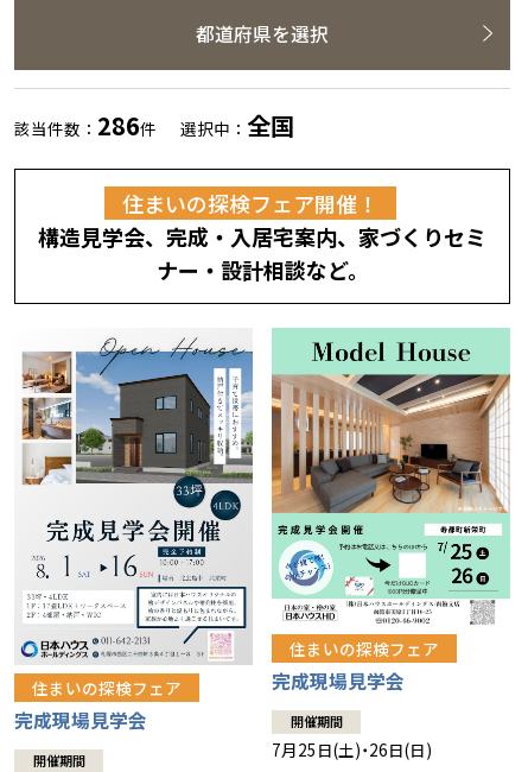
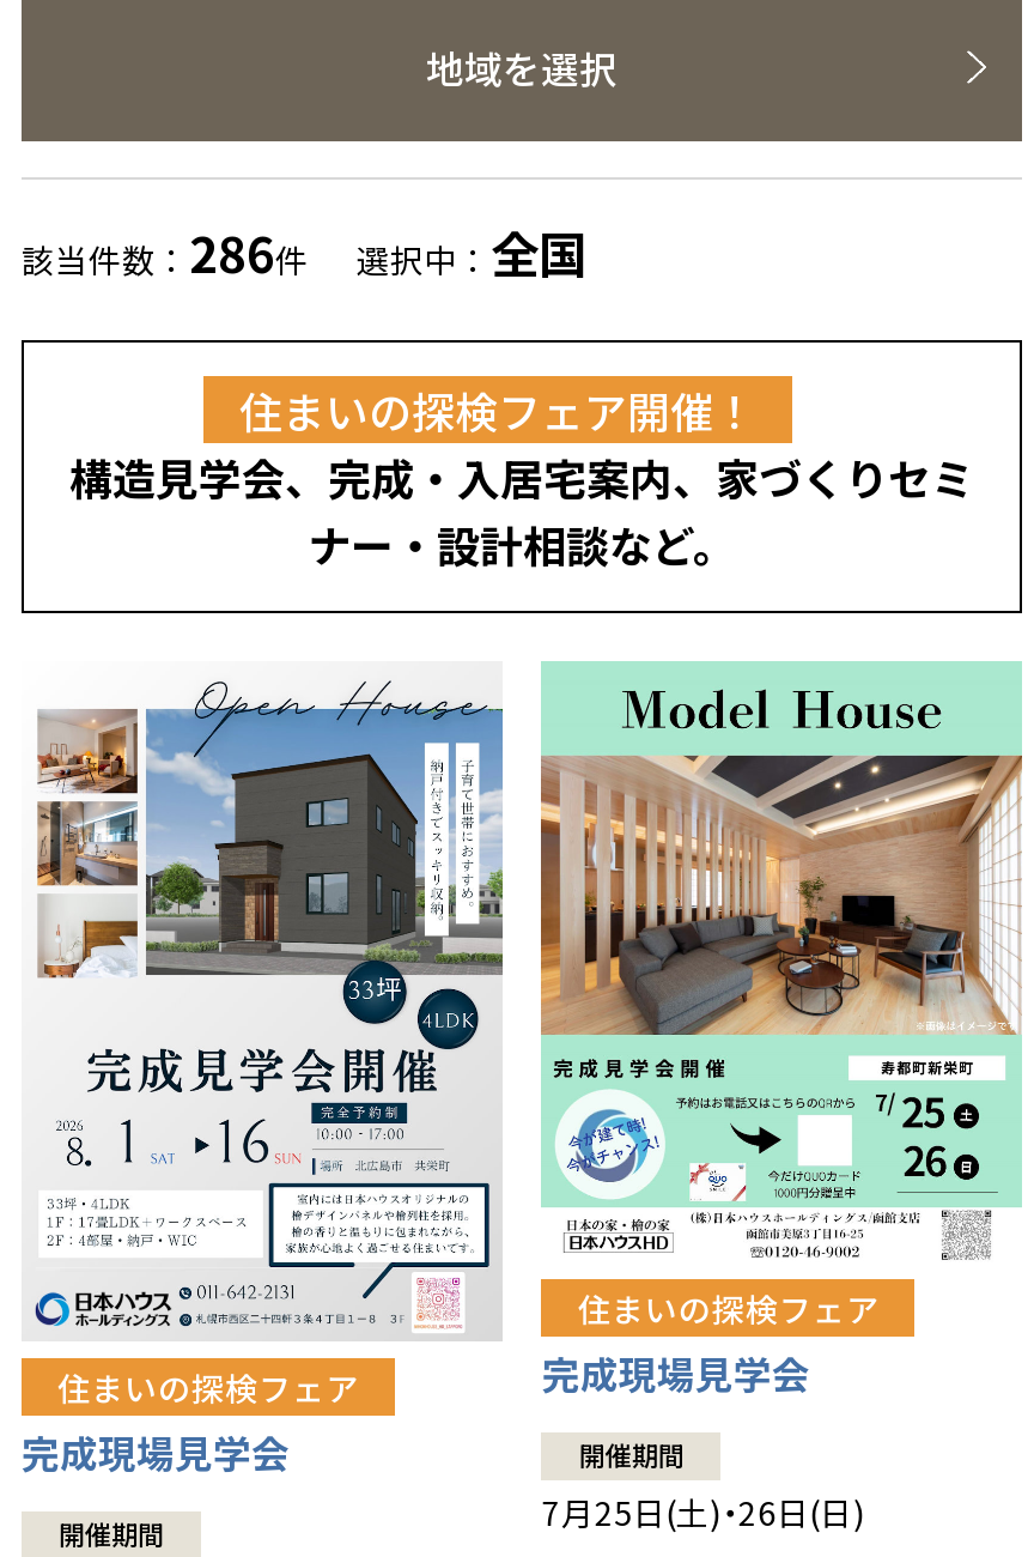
- 都道府県を選択
+ 地域を選択
